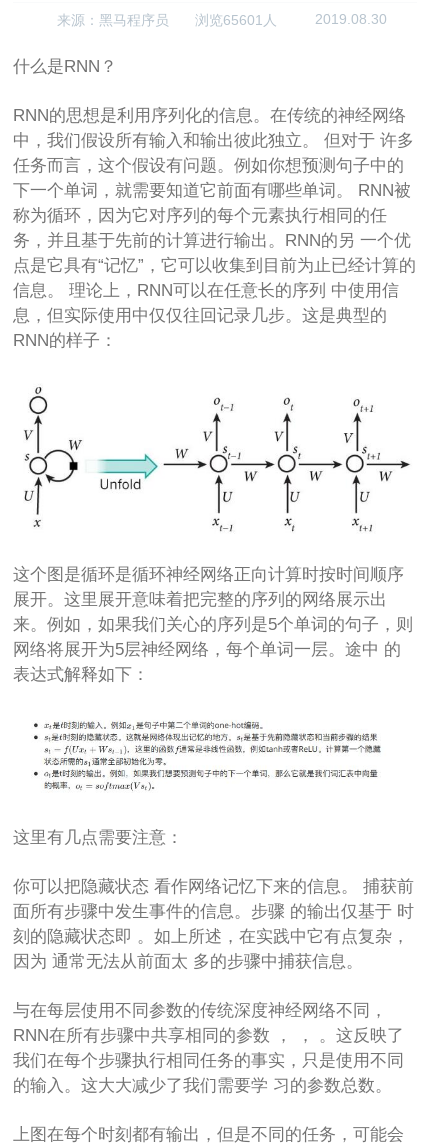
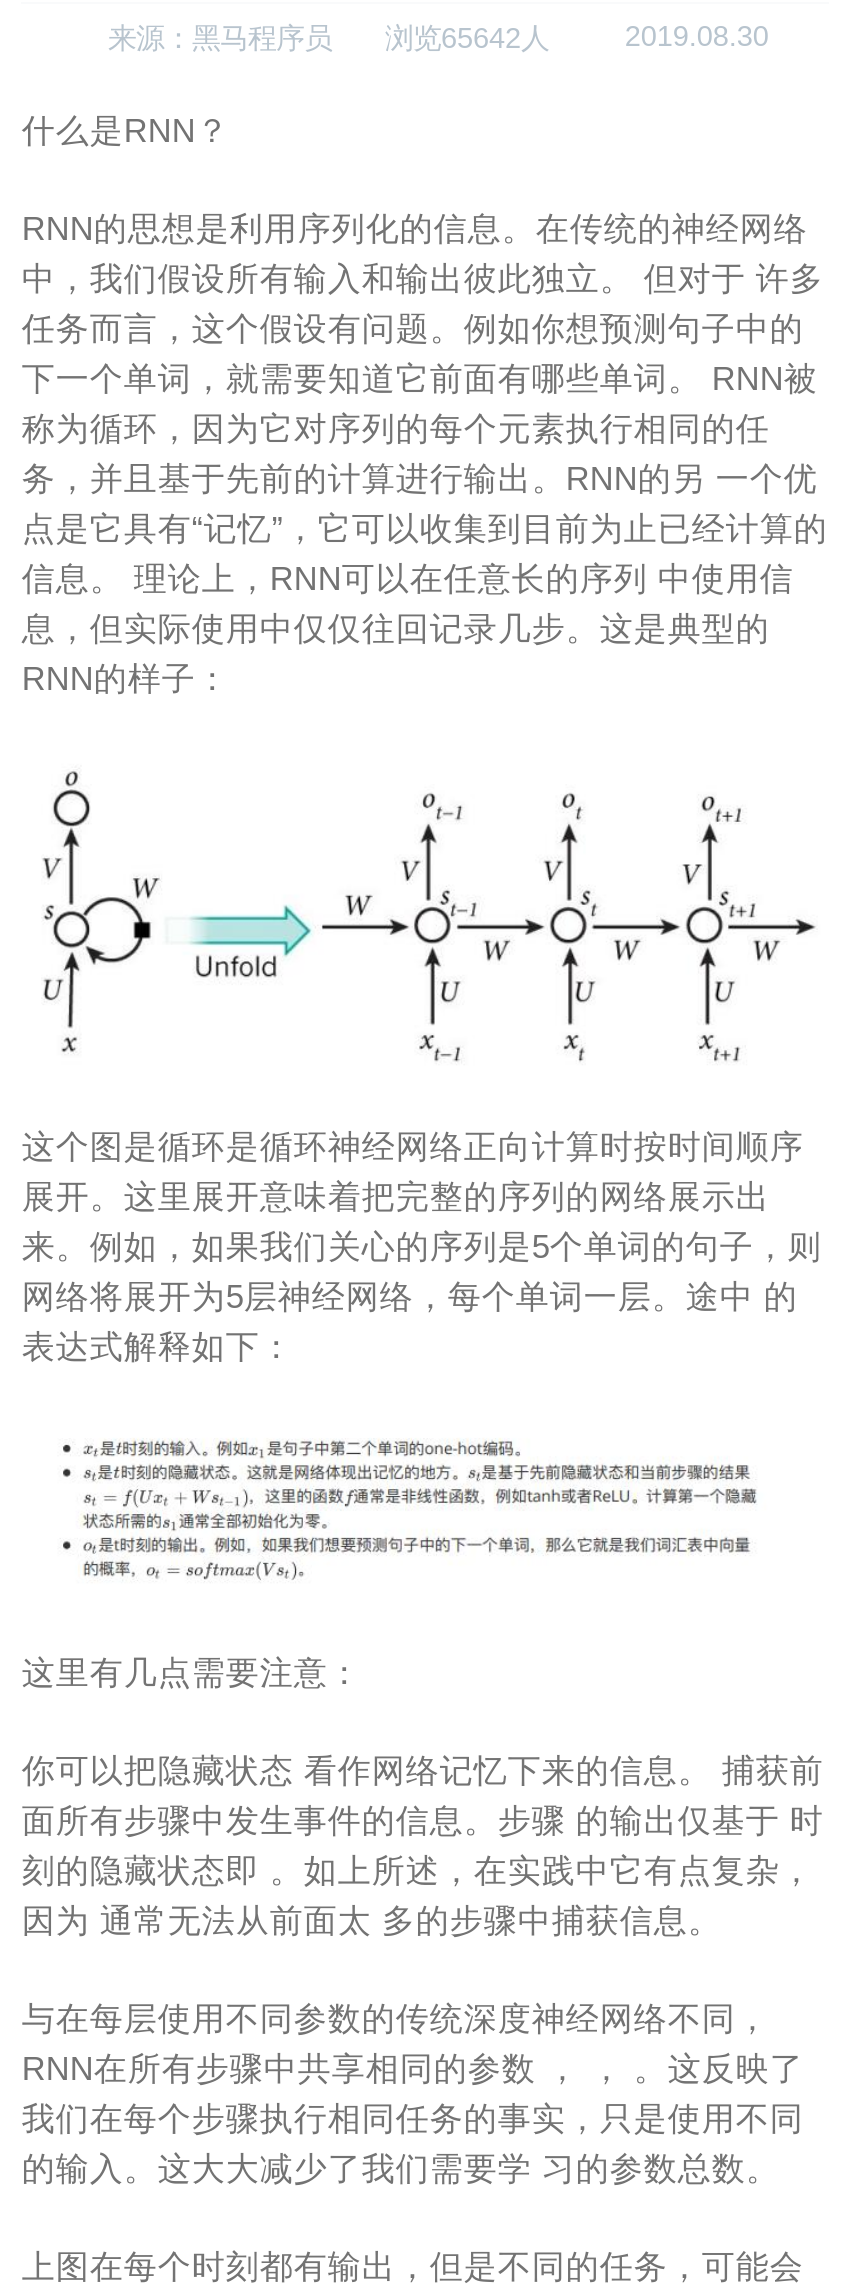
- 来源：黑马程序员 浏览65601人
+ 来源：黑马程序员 浏览65642人
